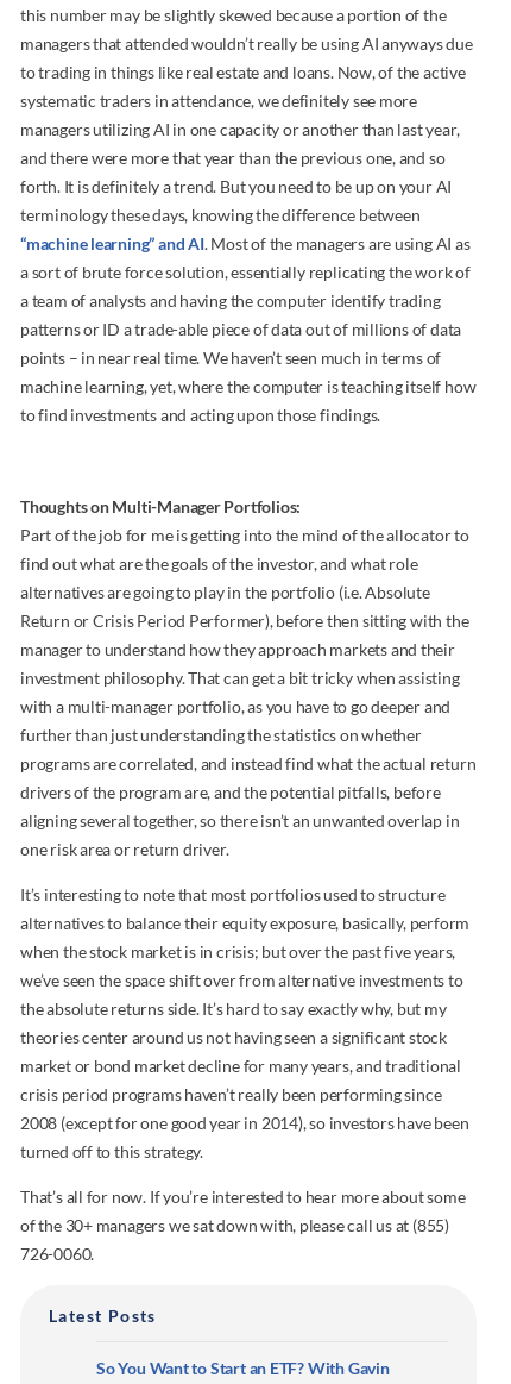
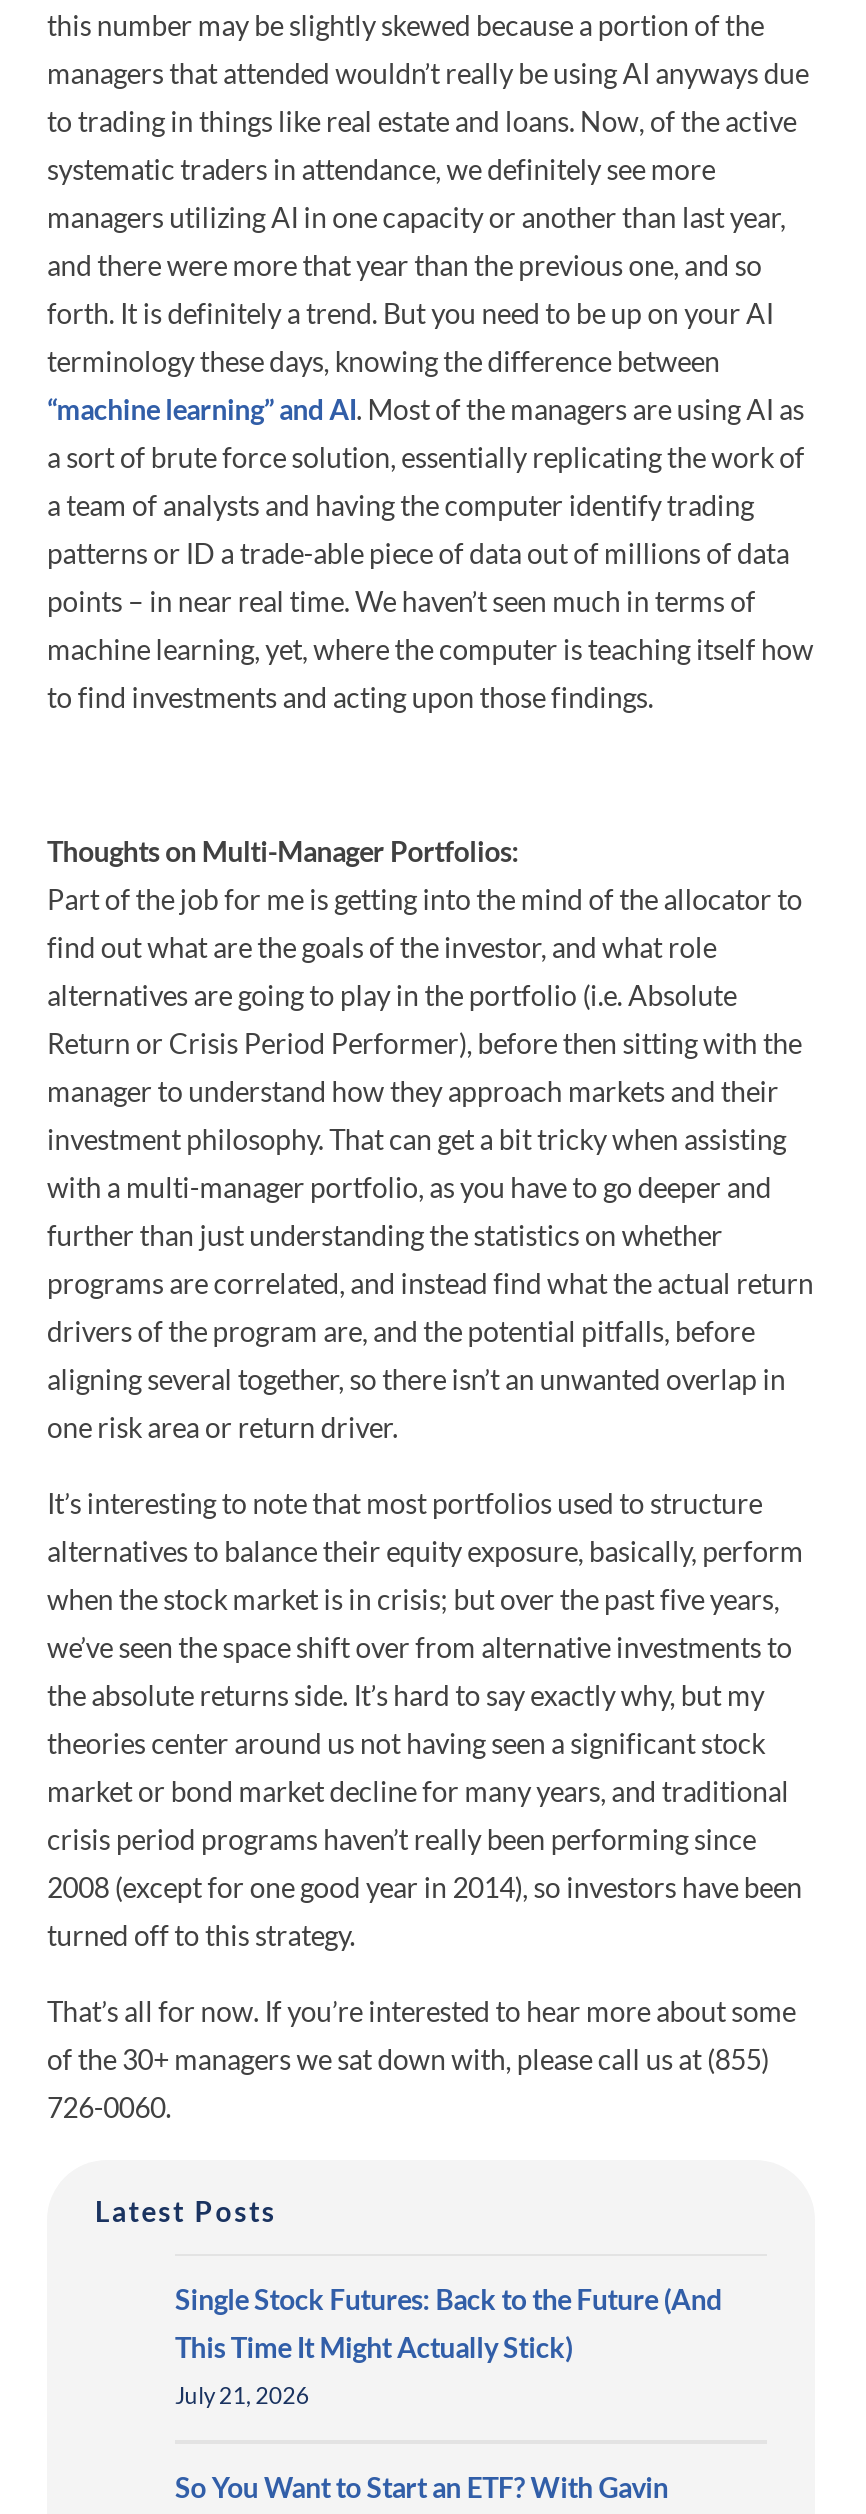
+ Single Stock Futures: Back to the Future (And
+ This Time It Might Actually Stick)
+ July 21, 2026
